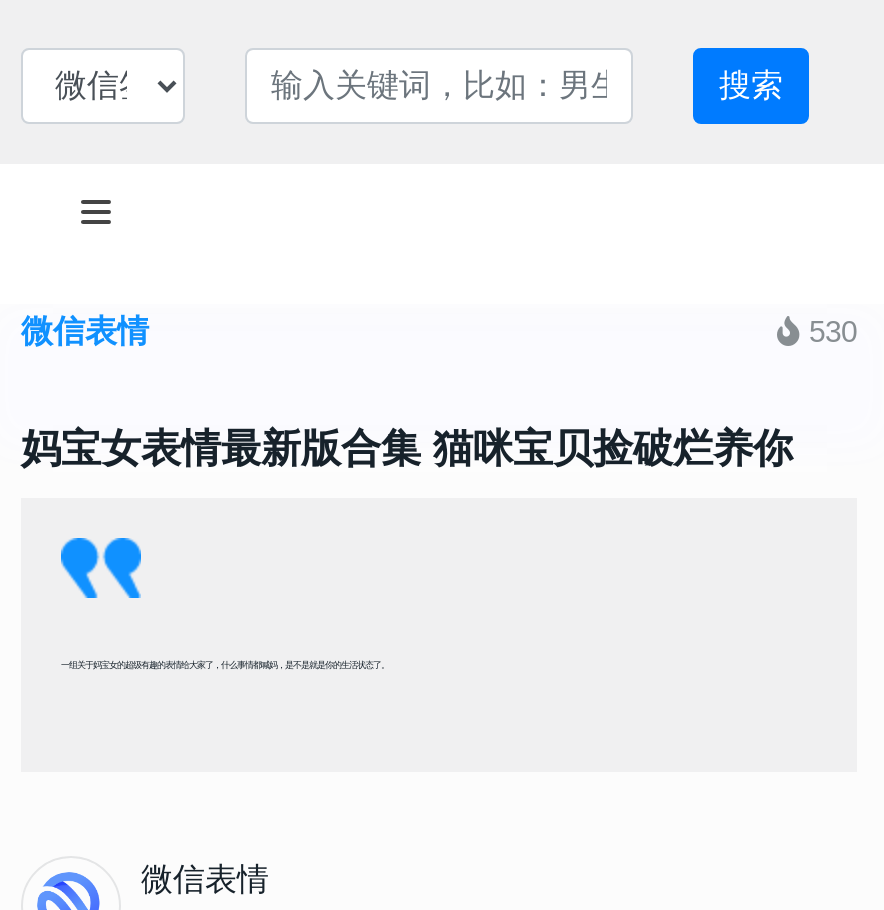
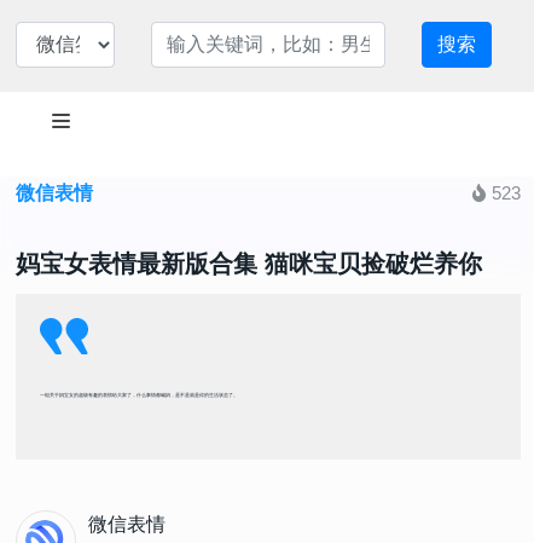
- 530
+ 523
